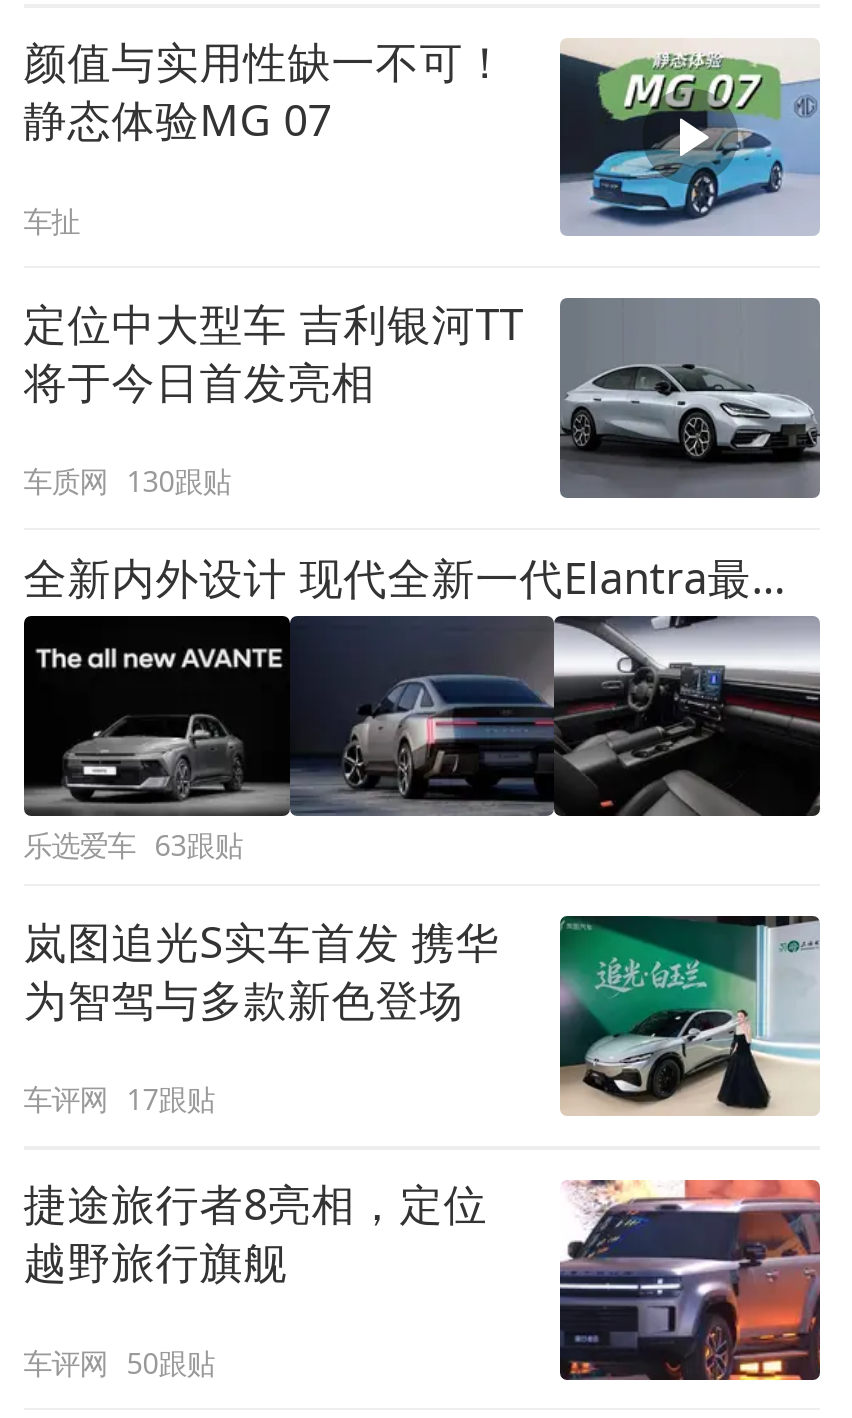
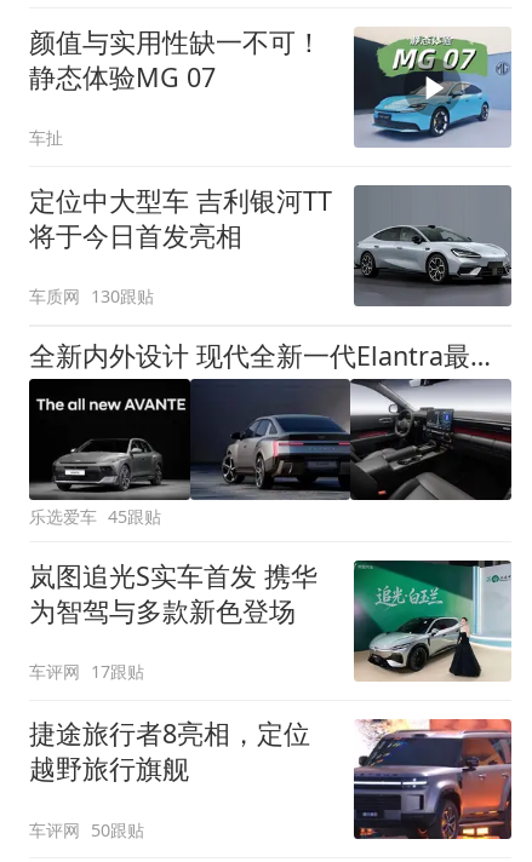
- 乐选爱车 63跟贴
+ 乐选爱车 45跟贴
